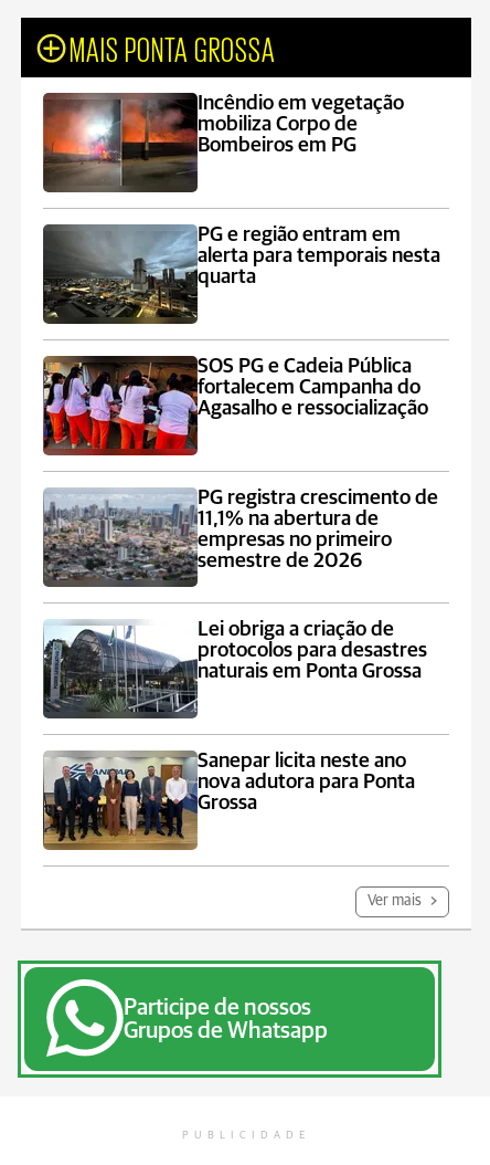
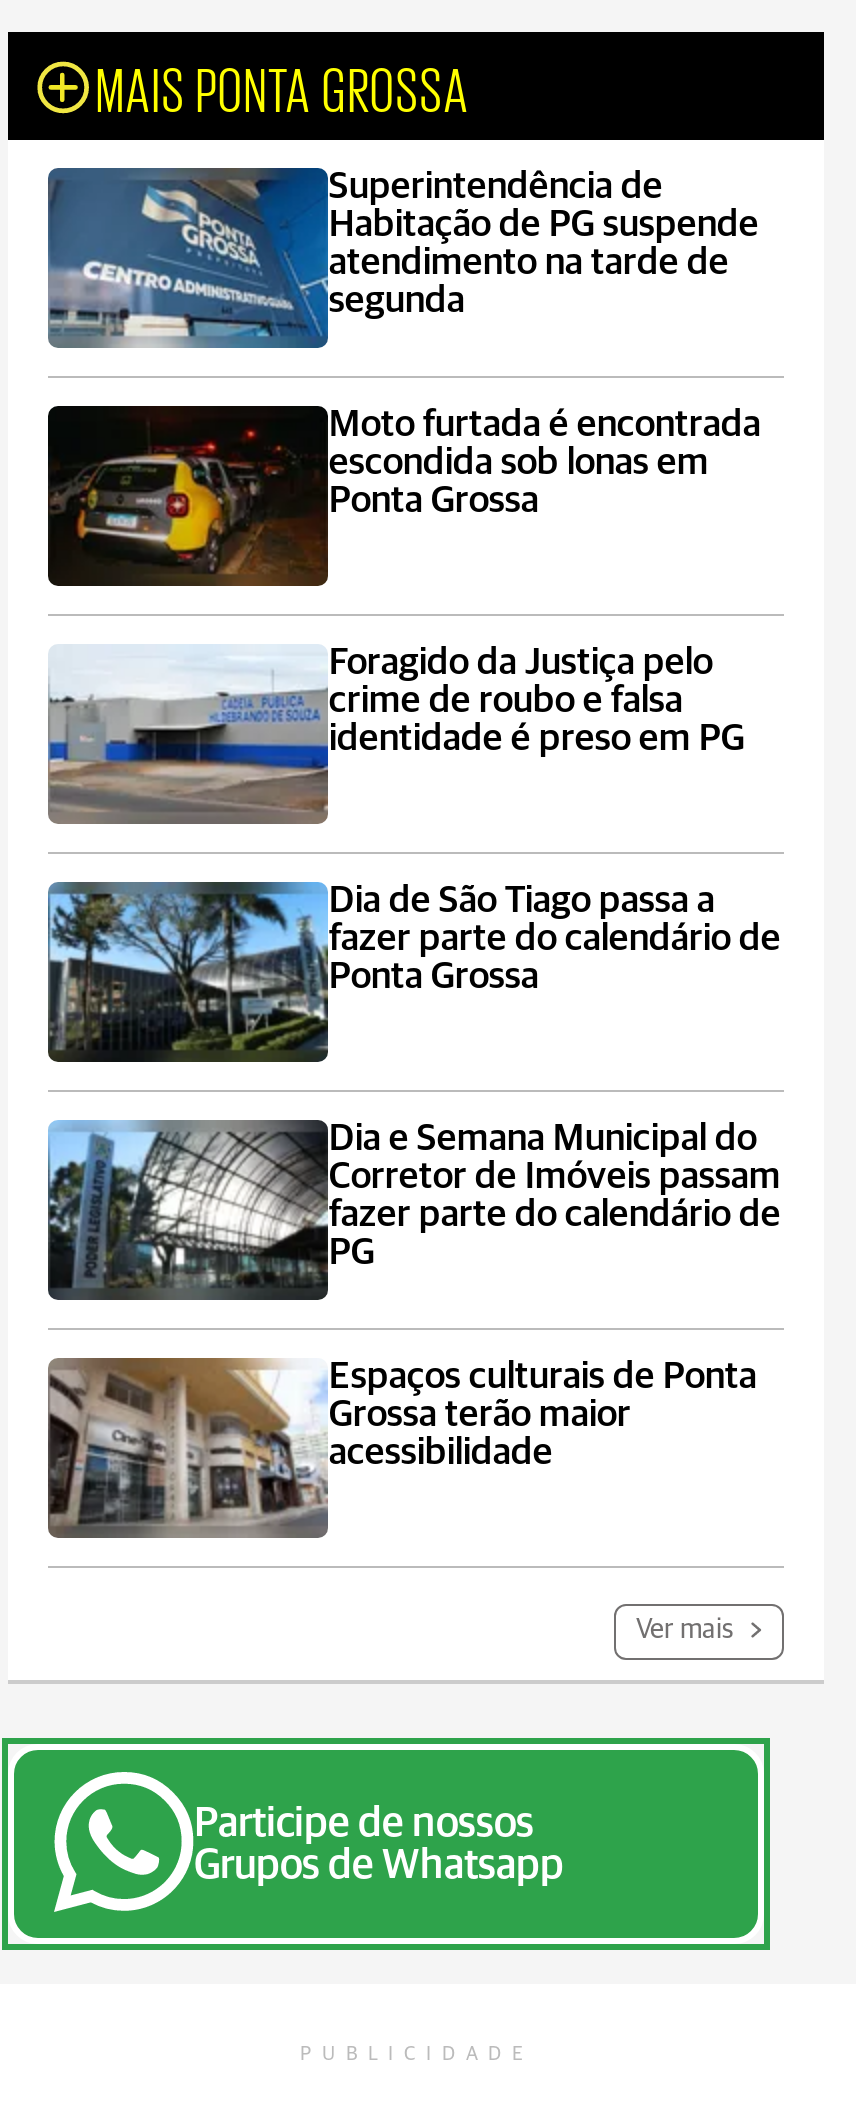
- [image]
- Incêndio em vegetação
- mobiliza Corpo de
- Bombeiros em PG
+ [image]
+ Superintendência de
+ Habitação de PG suspende
+ atendimento na tarde de
+ segunda

- [image]
- PG e região entram em
- alerta para temporais nesta
- quarta
+ [image]
+ Moto furtada é encontrada
+ escondida sob lonas em
+ Ponta Grossa

- [image]
- SOS PG e Cadeia Pública
- fortalecem Campanha do
- Agasalho e ressocialização
+ [image]
+ Foragido da Justiça pelo
+ crime de roubo e falsa
+ identidade é preso em PG

- [image]
- PG registra crescimento de
- 11,1% na abertura de
- empresas no primeiro
- semestre de 2026
+ [image]
+ Dia de São Tiago passa a
+ fazer parte do calendário de
+ Ponta Grossa

- [image]
- Lei obriga a criação de
- protocolos para desastres
- naturais em Ponta Grossa
+ [image]
+ Dia e Semana Municipal do
+ Corretor de Imóveis passam
+ fazer parte do calendário de
+ PG

- [image]
- Sanepar licita neste ano
- nova adutora para Ponta
- Grossa
+ [image]
+ Espaços culturais de Ponta
+ Grossa terão maior
+ acessibilidade
